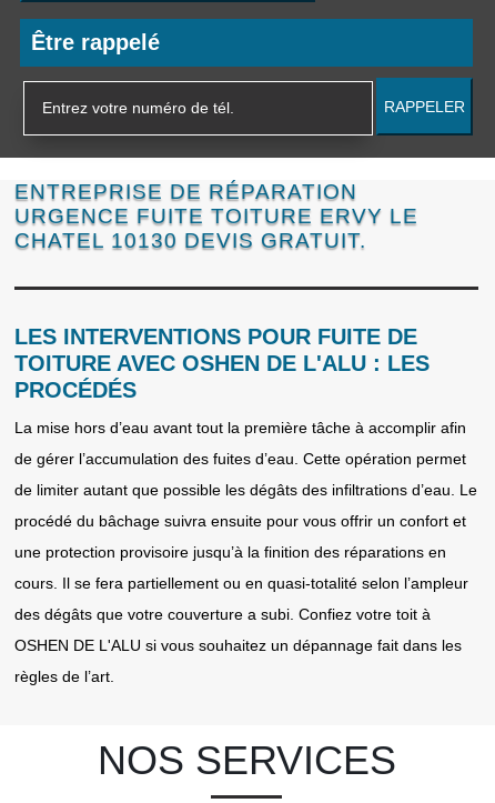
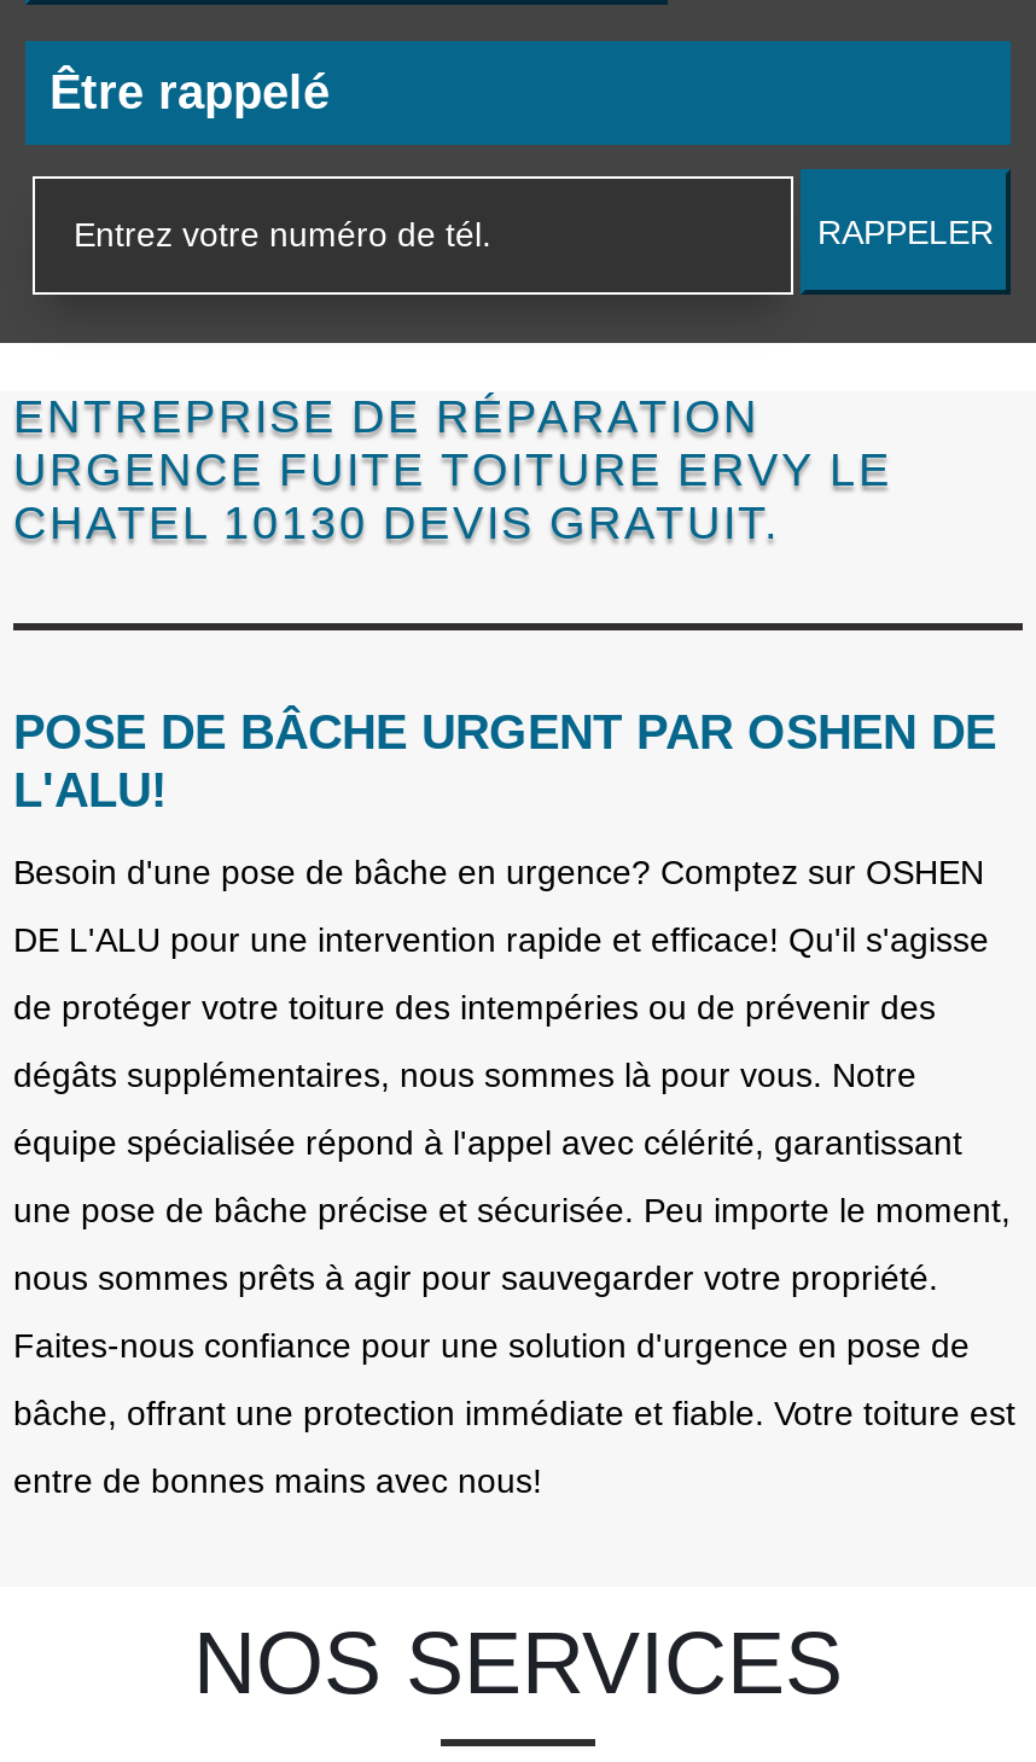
- LES INTERVENTIONS POUR FUITE DE
- TOITURE AVEC OSHEN DE L'ALU : LES
- PROCÉDÉS
- La mise hors d’eau avant tout la première tâche à accomplir afin
- de gérer l’accumulation des fuites d’eau. Cette opération permet
- de limiter autant que possible les dégâts des infiltrations d’eau. Le
- procédé du bâchage suivra ensuite pour vous offrir un confort et
- une protection provisoire jusqu’à la finition des réparations en
- cours. Il se fera partiellement ou en quasi-totalité selon l’ampleur
- des dégâts que votre couverture a subi. Confiez votre toit à
- OSHEN DE L'ALU si vous souhaitez un dépannage fait dans les
- règles de l’art.
+ POSE DE BÂCHE URGENT PAR OSHEN DE
+ L'ALU!
+ Besoin d'une pose de bâche en urgence? Comptez sur OSHEN
+ DE L'ALU pour une intervention rapide et efficace! Qu'il s'agisse
+ de protéger votre toiture des intempéries ou de prévenir des
+ dégâts supplémentaires, nous sommes là pour vous. Notre
+ équipe spécialisée répond à l'appel avec célérité, garantissant
+ une pose de bâche précise et sécurisée. Peu importe le moment,
+ nous sommes prêts à agir pour sauvegarder votre propriété.
+ Faites-nous confiance pour une solution d'urgence en pose de
+ bâche, offrant une protection immédiate et fiable. Votre toiture est
+ entre de bonnes mains avec nous!
